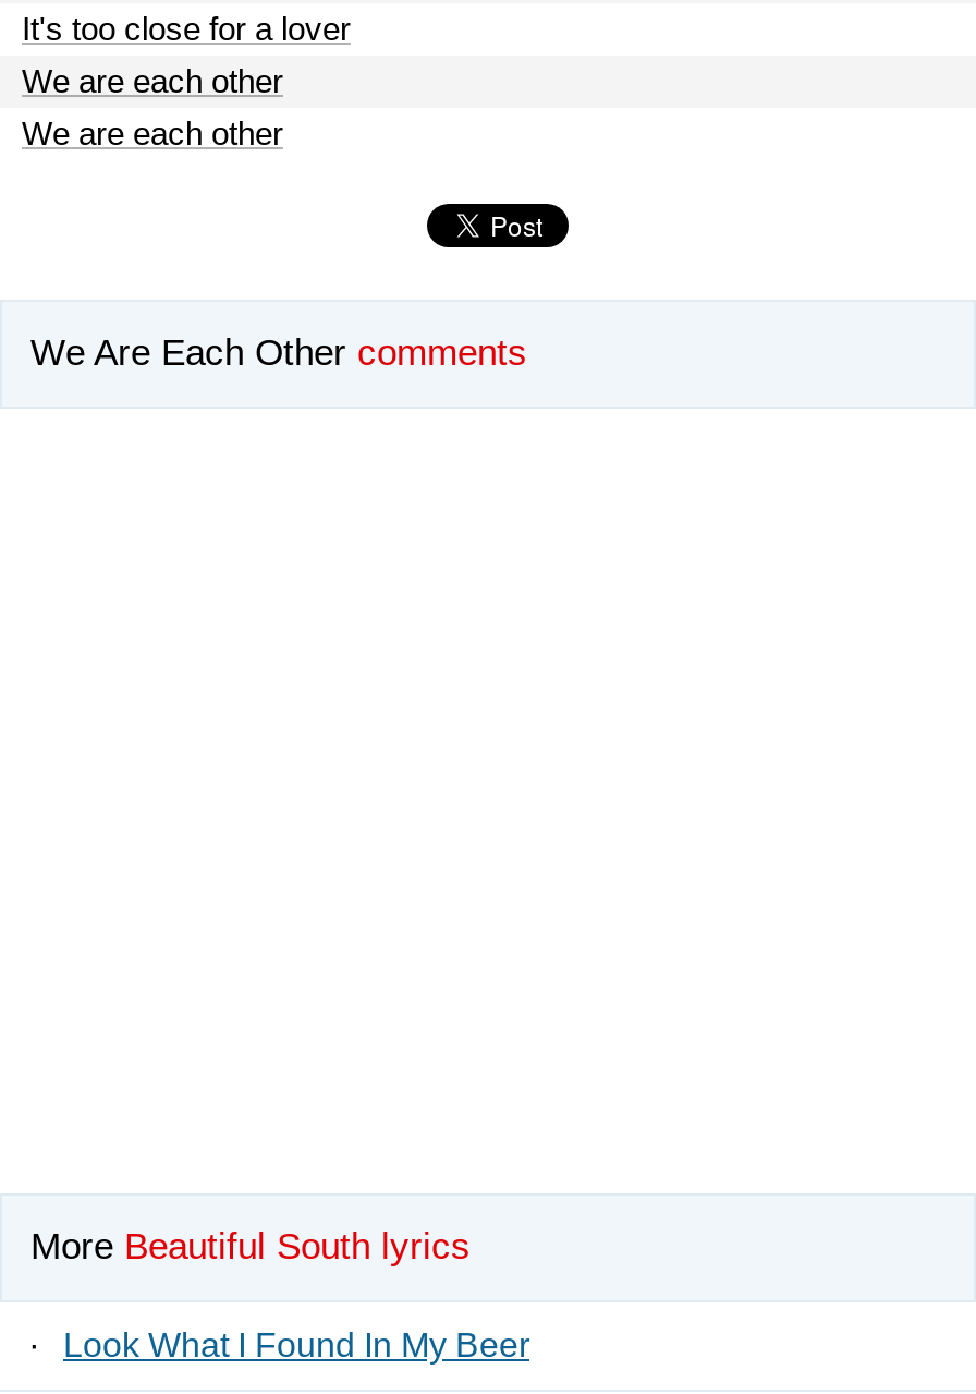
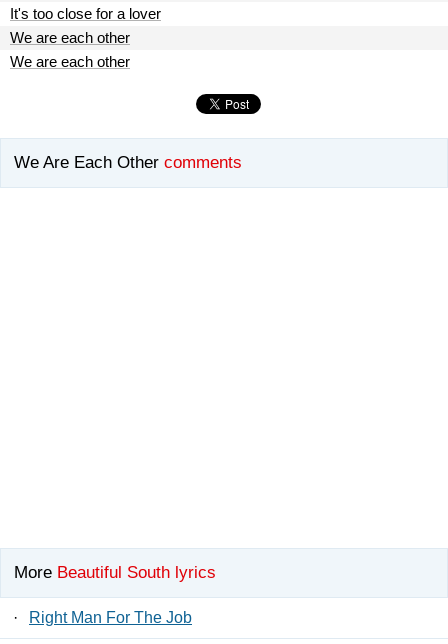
- Look What I Found In My Beer
+ Right Man For The Job
